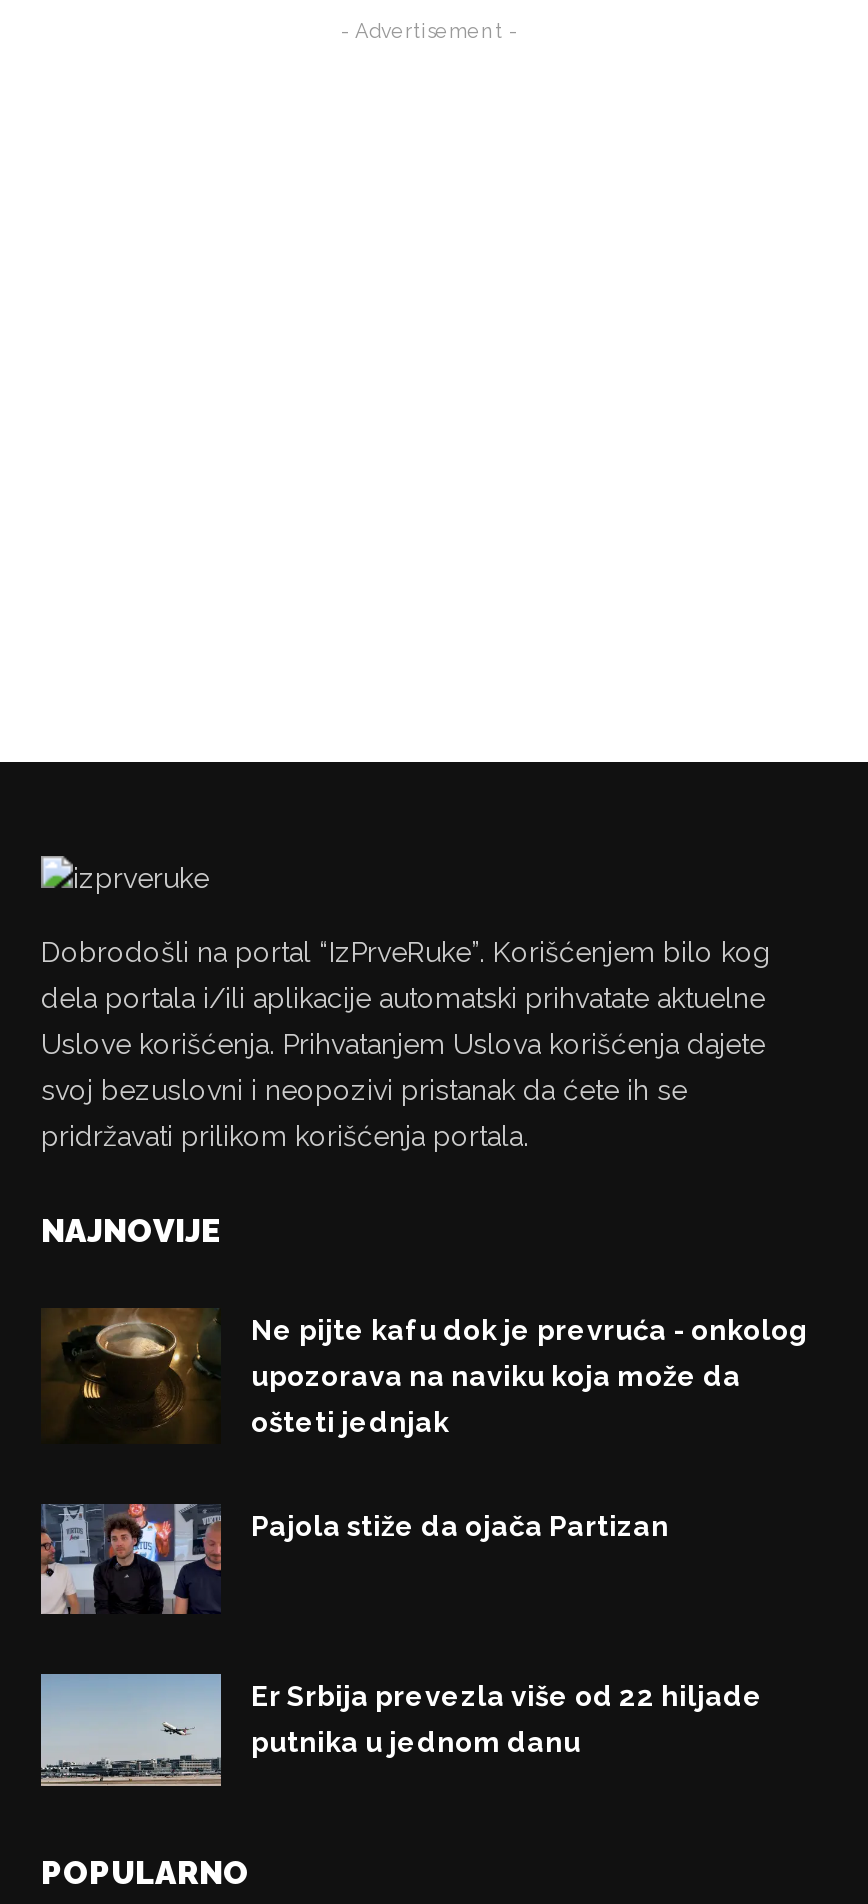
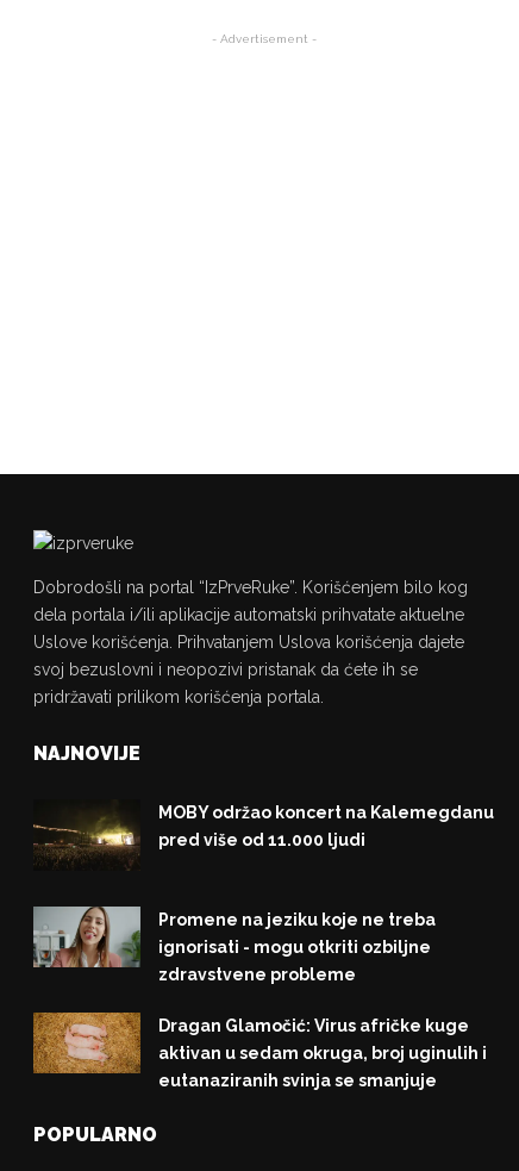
- [image]
- Ne pijte kafu dok je prevruća - onkolog
- upozorava na naviku koja može da
- ošteti jednjak
+ [image]
+ MOBY održao koncert na Kalemegdanu
+ pred više od 11.000 ljudi

- [image]
- Pajola stiže da ojača Partizan
+ [image]
+ Promene na jeziku koje ne treba
+ ignorisati - mogu otkriti ozbiljne
+ zdravstvene probleme

- [image]
- Er Srbija prevezla više od 22 hiljade
- putnika u jednom danu
+ [image]
+ Dragan Glamočić: Virus afričke kuge
+ aktivan u sedam okruga, broj uginulih i
+ eutanaziranih svinja se smanjuje
